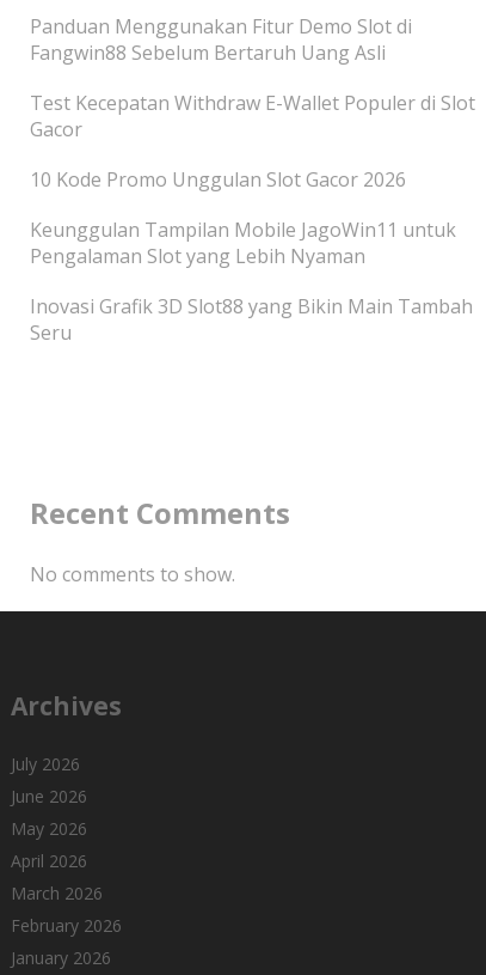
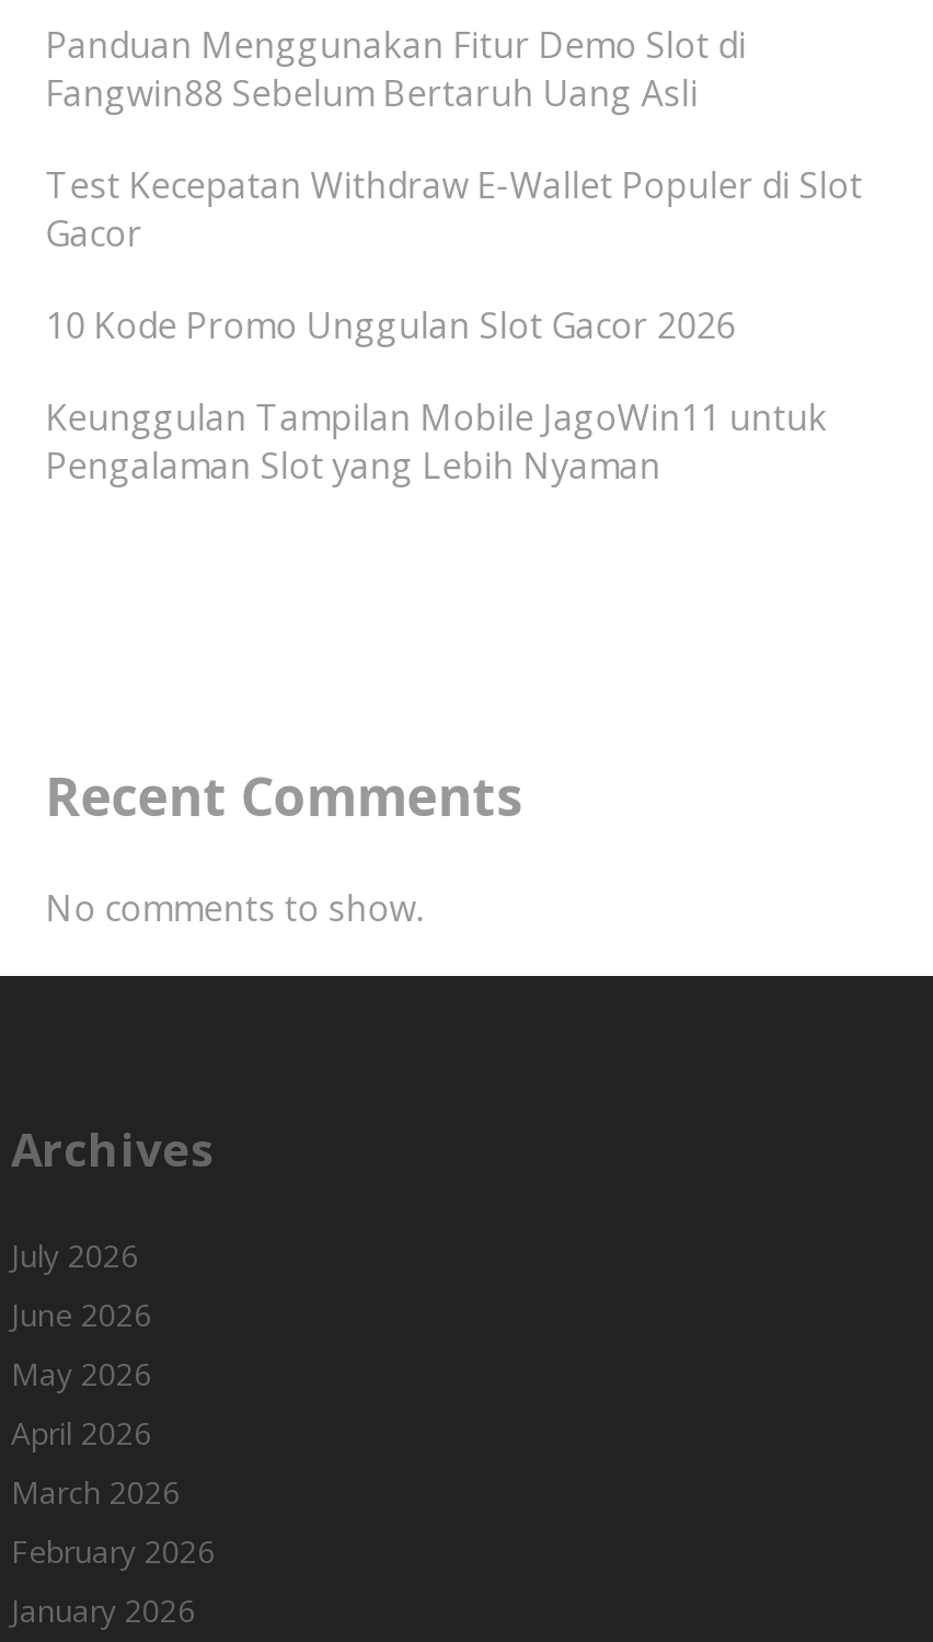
- Inovasi Grafik 3D Slot88 yang Bikin Main Tambah
- Seru
